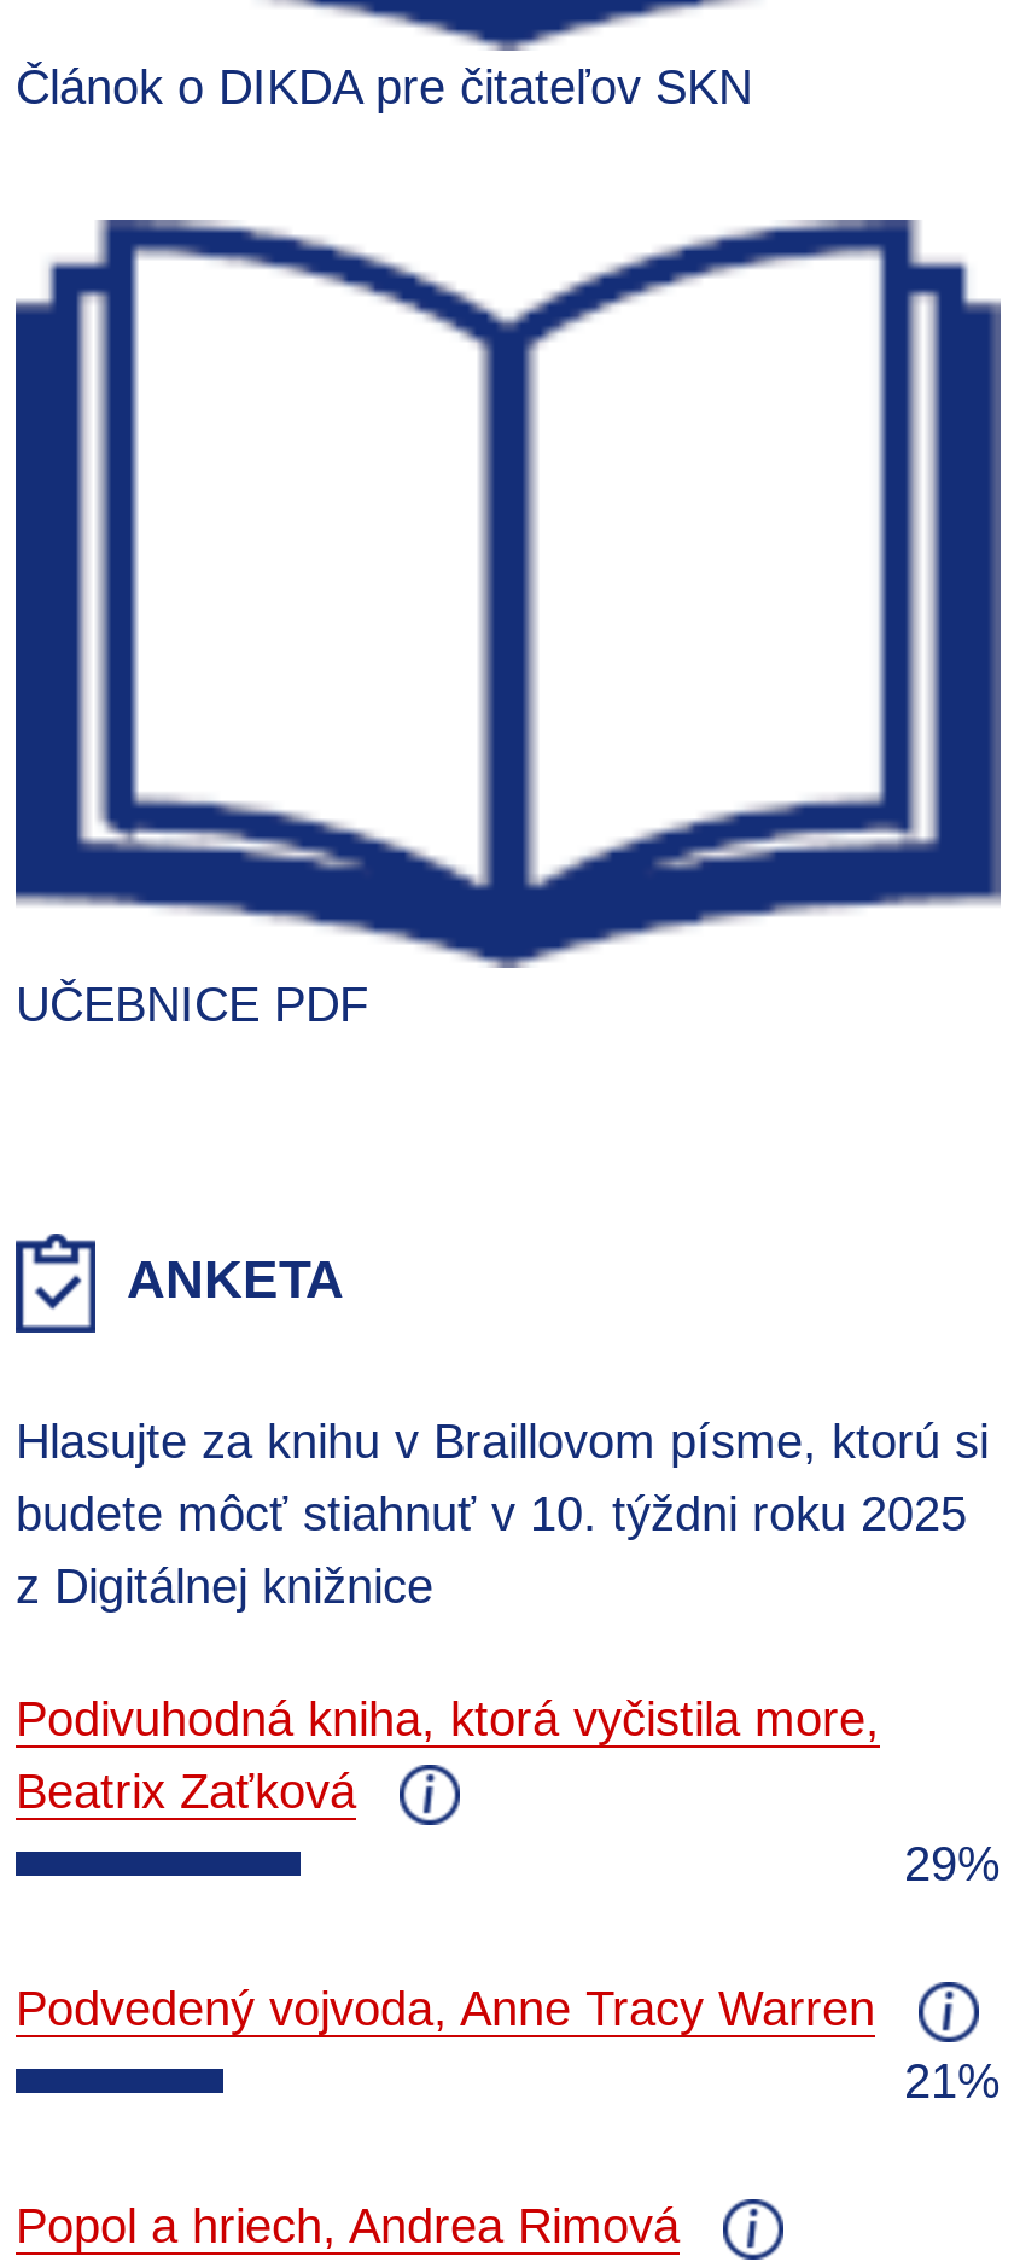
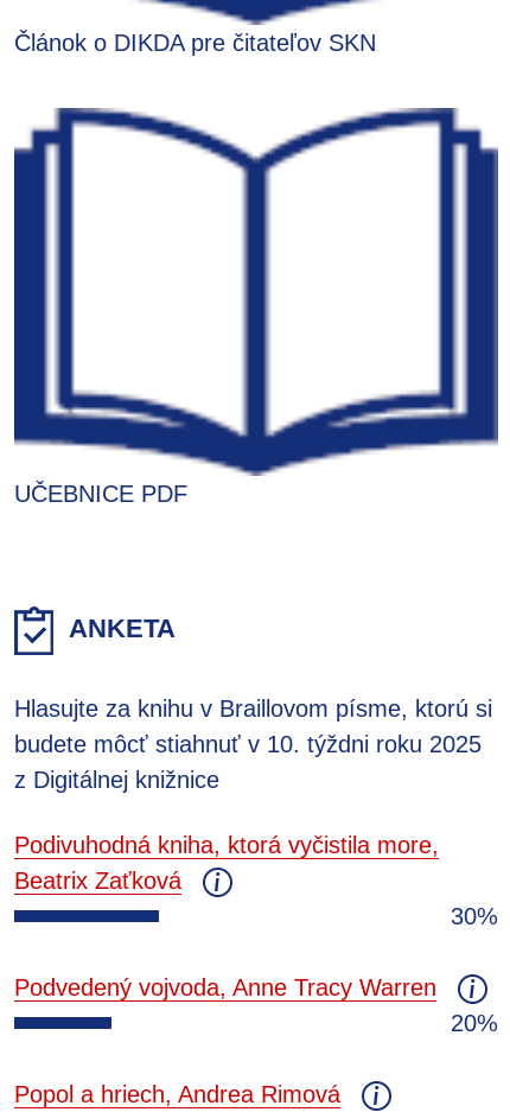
- 29%
+ 30%

- 21%
+ 20%
